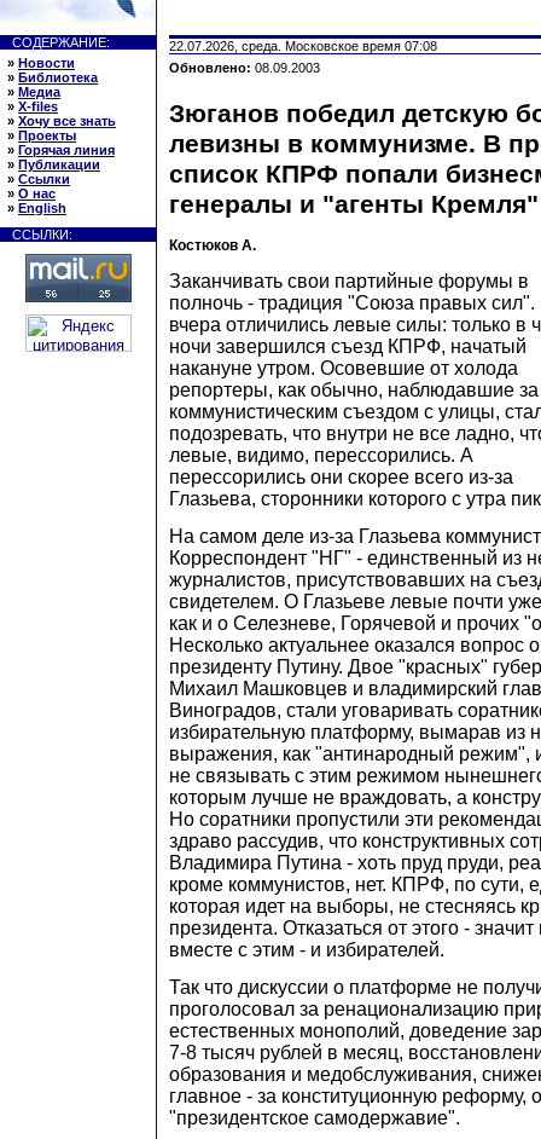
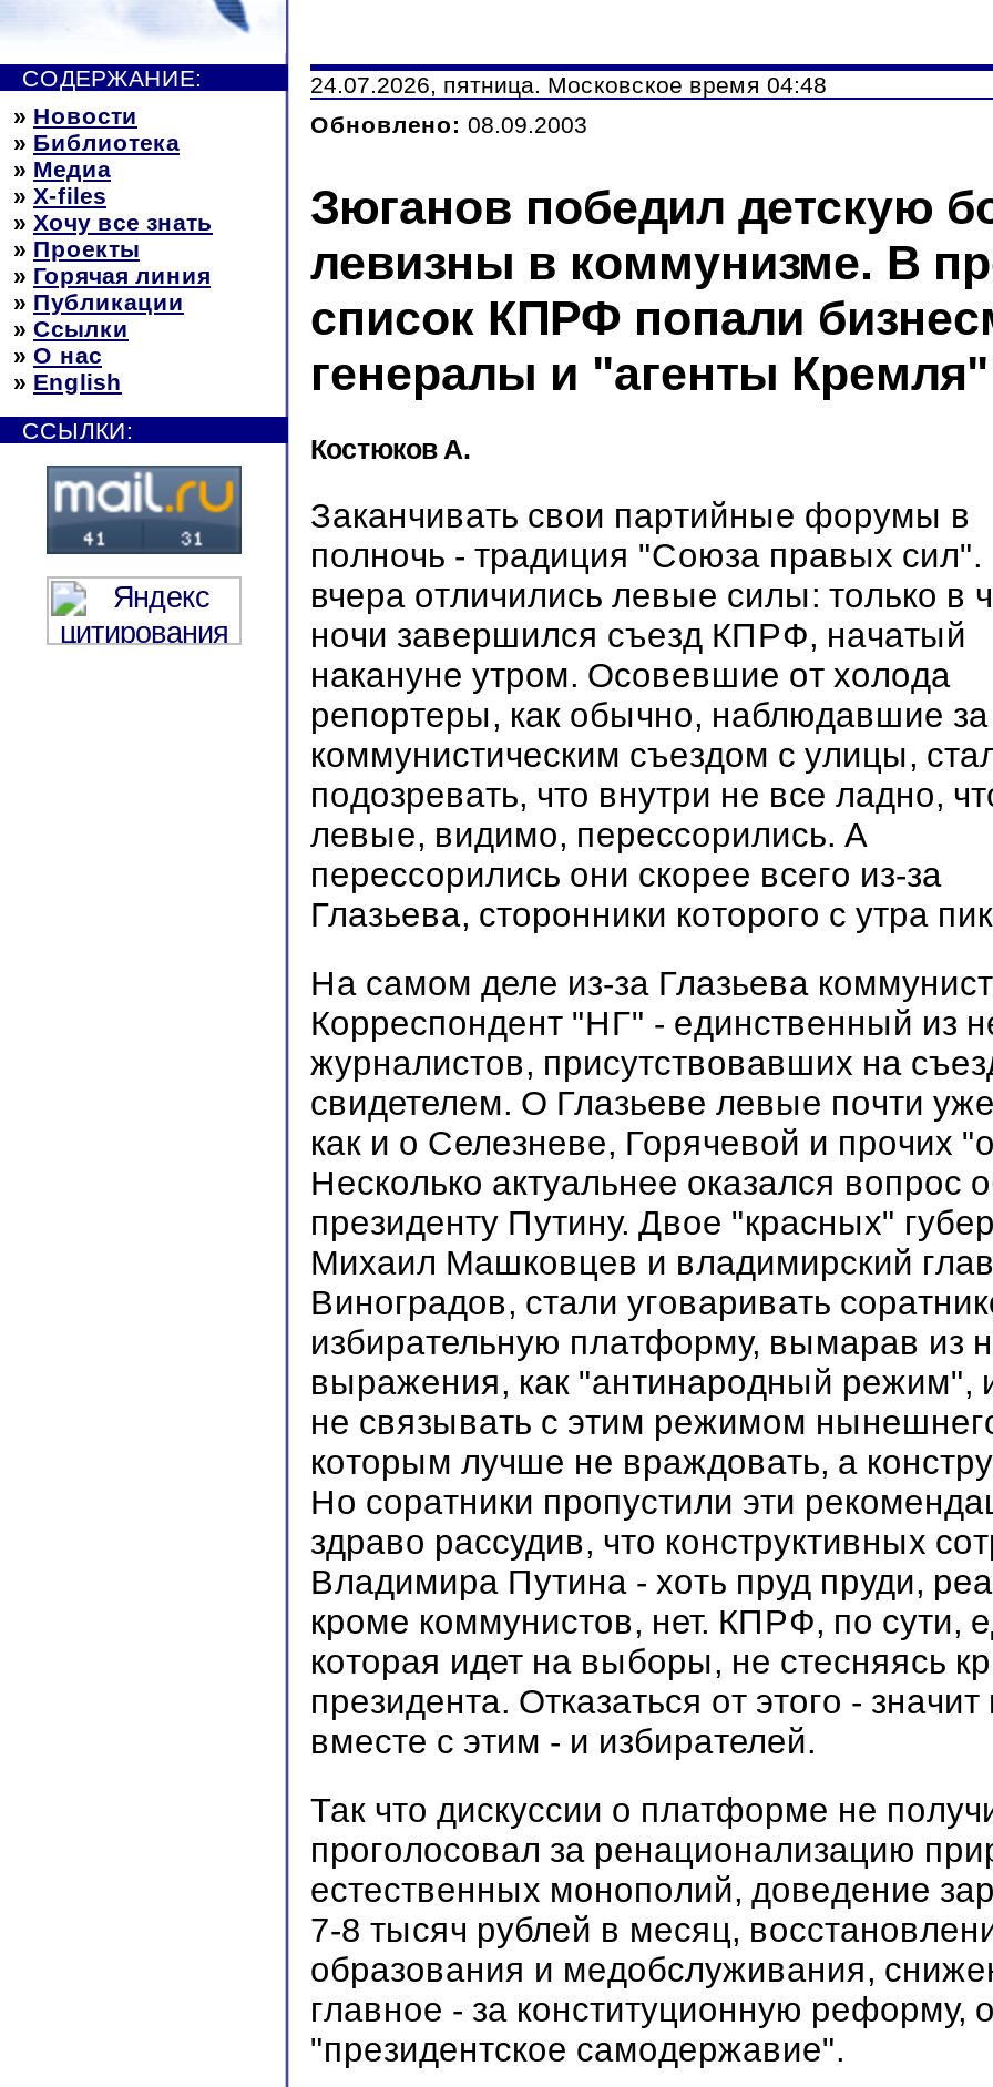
- 22.07.2026, среда. Московское время 07:08
+ 24.07.2026, пятница. Московское время 04:48
